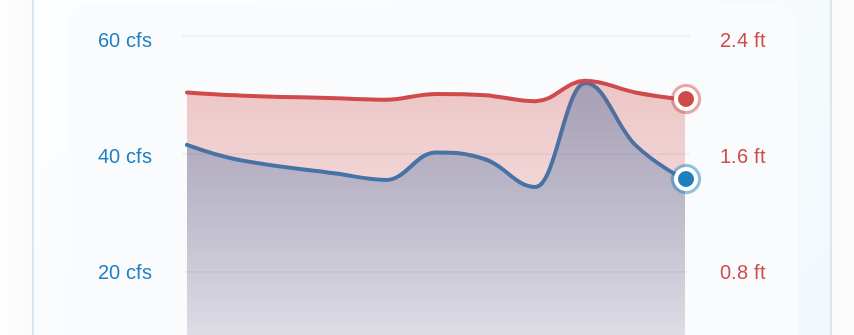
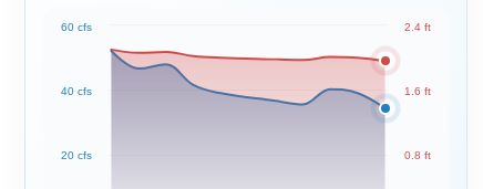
- [image]
+ [image]
